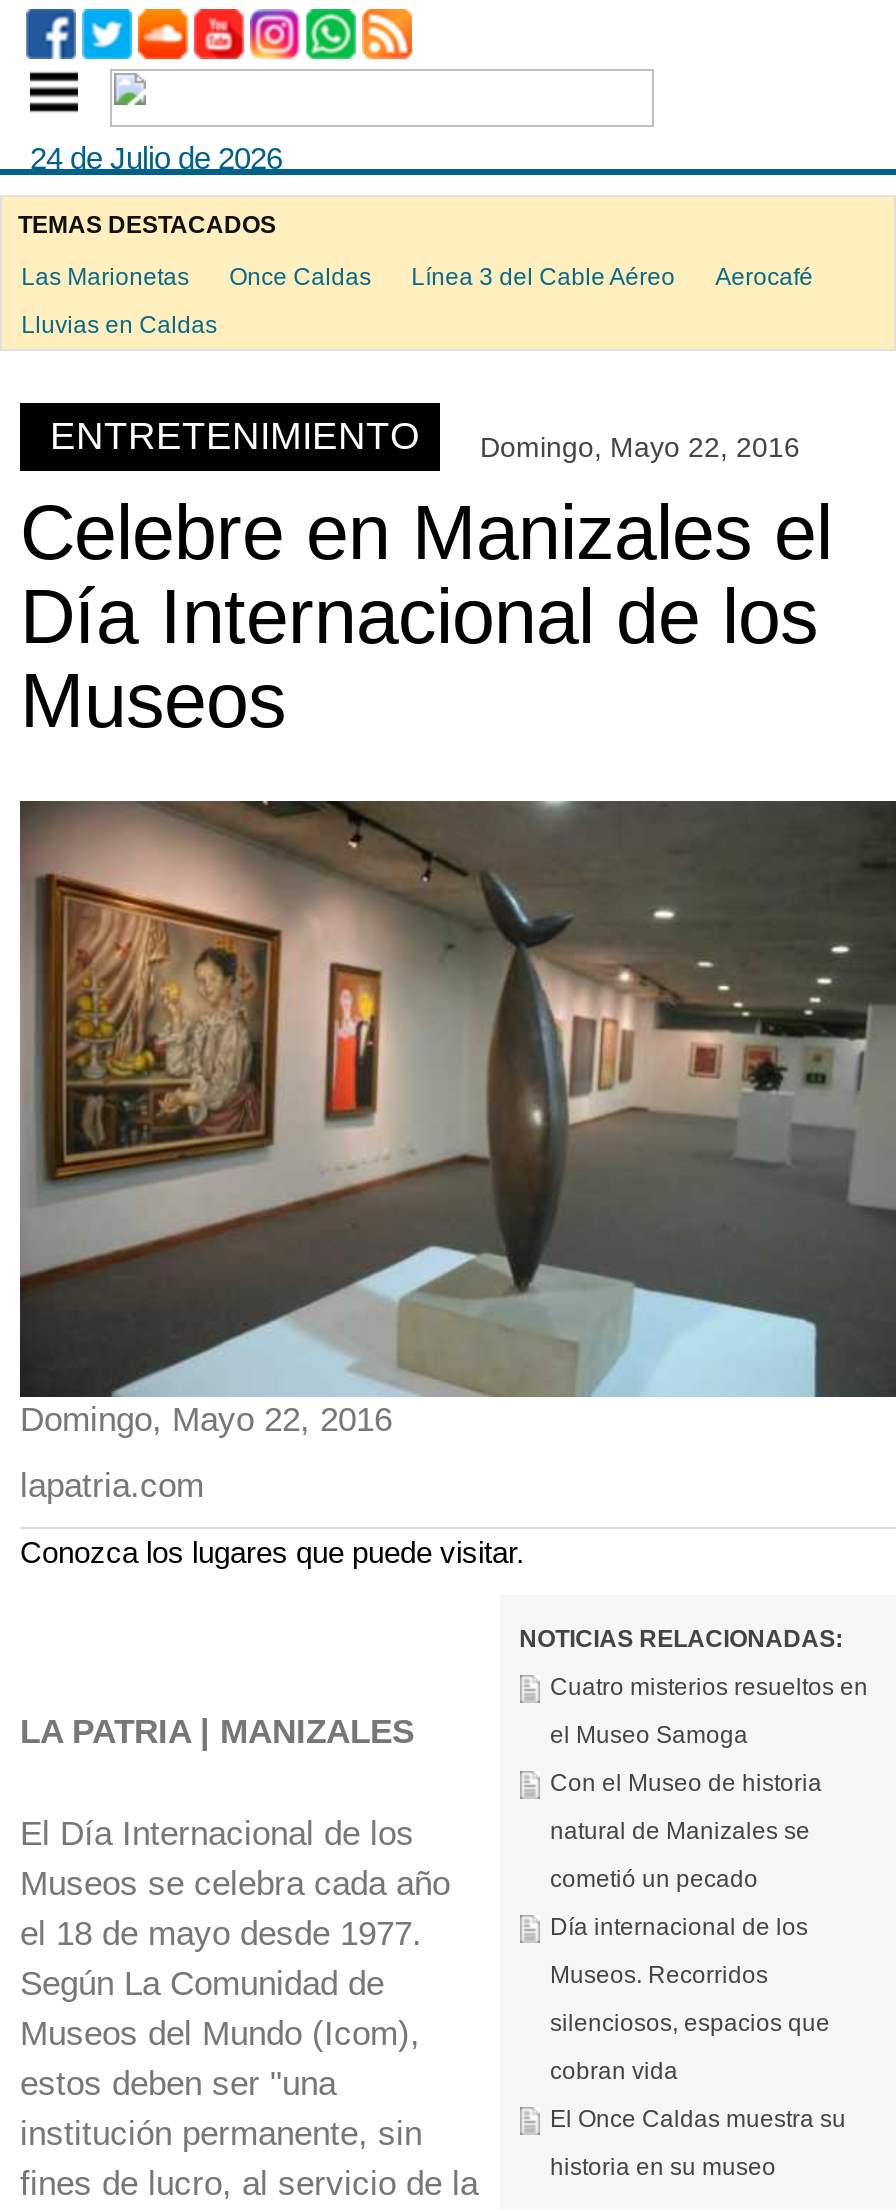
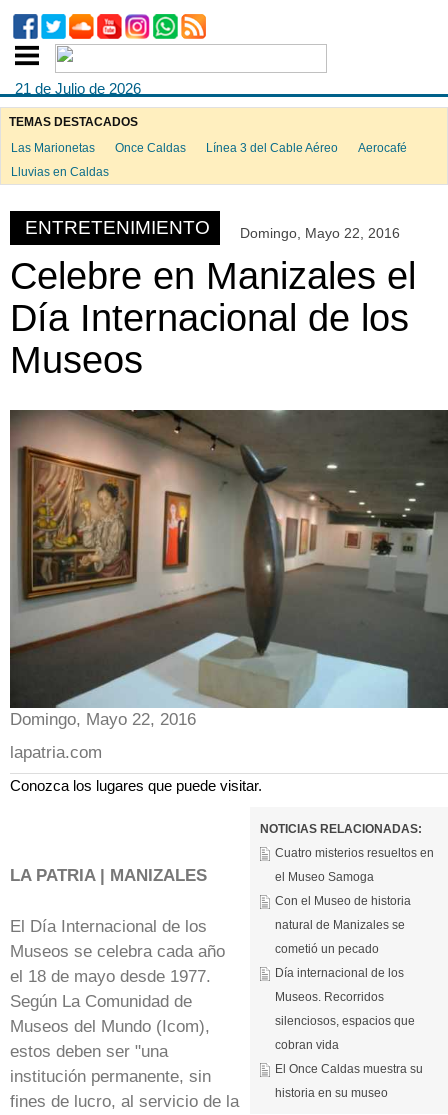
- 24 de Julio de 2026
+ 21 de Julio de 2026
